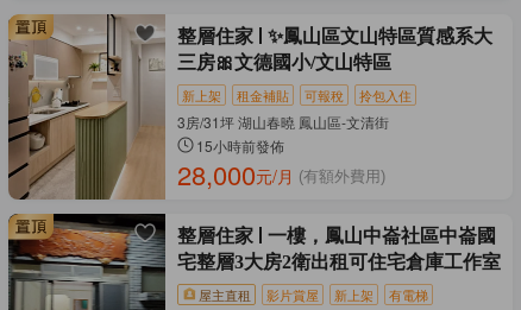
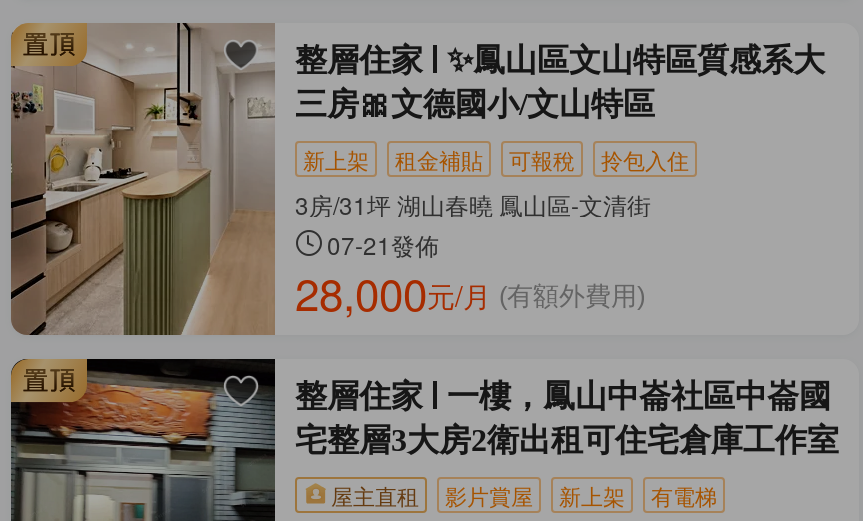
- 15小時前發佈
+ 07-21發佈
